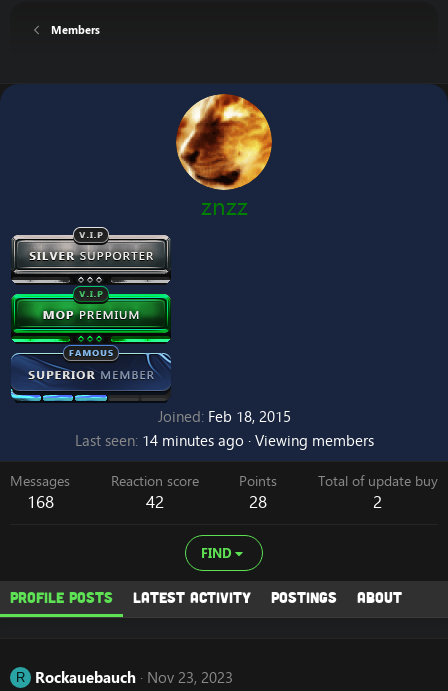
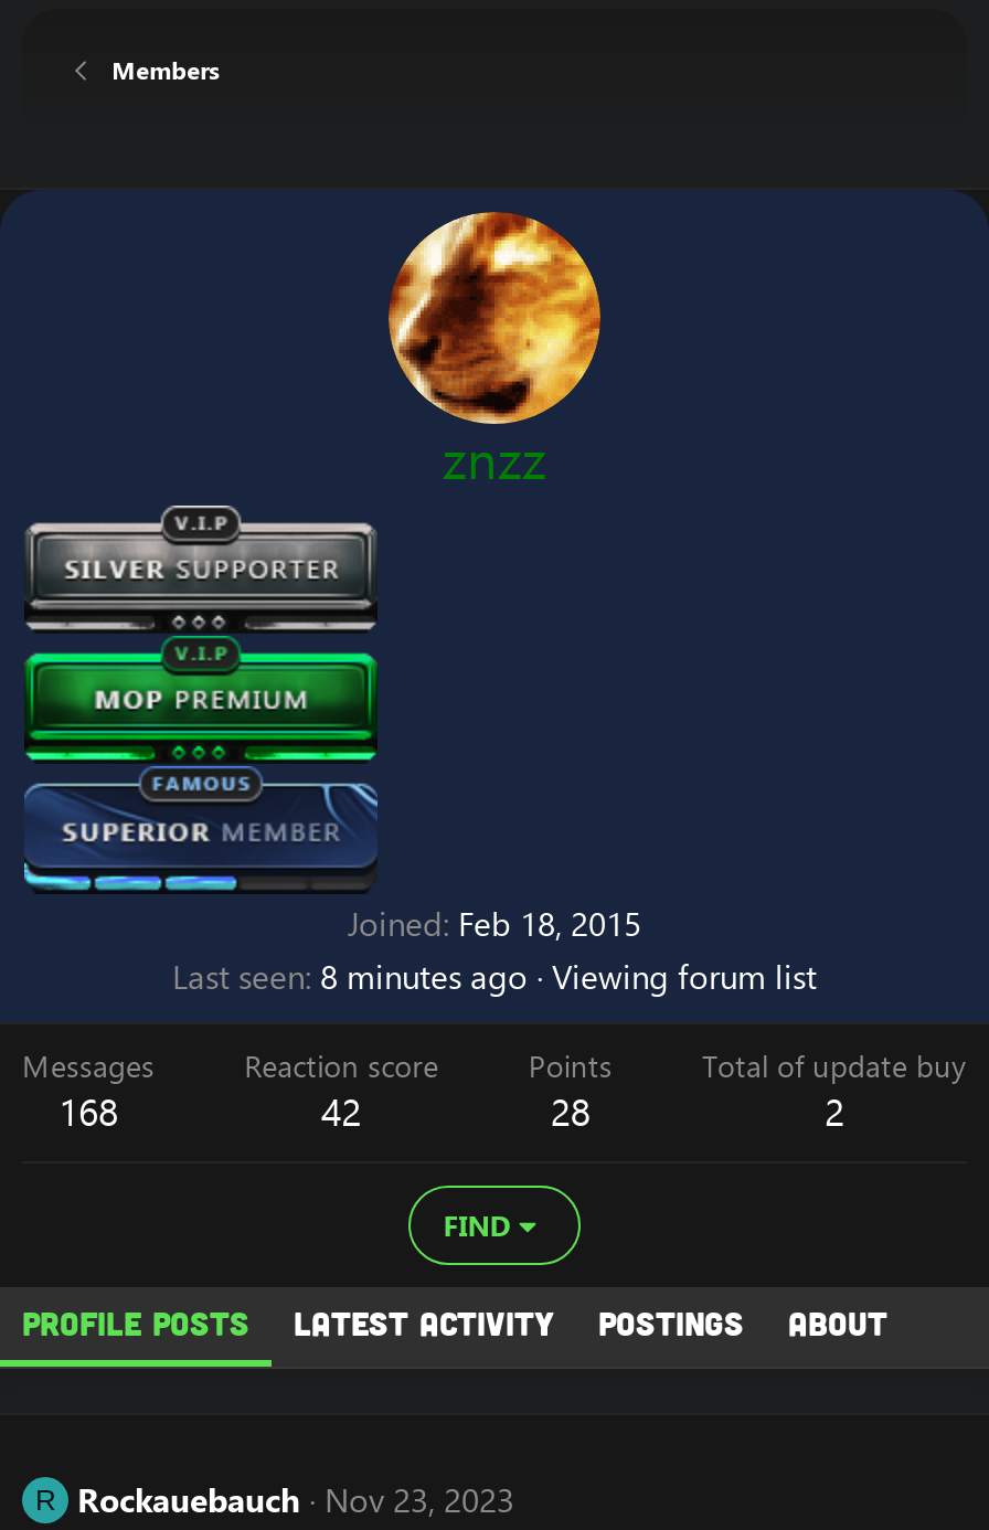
- Last seen 14 minutes ago · Viewing members
+ Last seen 8 minutes ago · Viewing forum list
